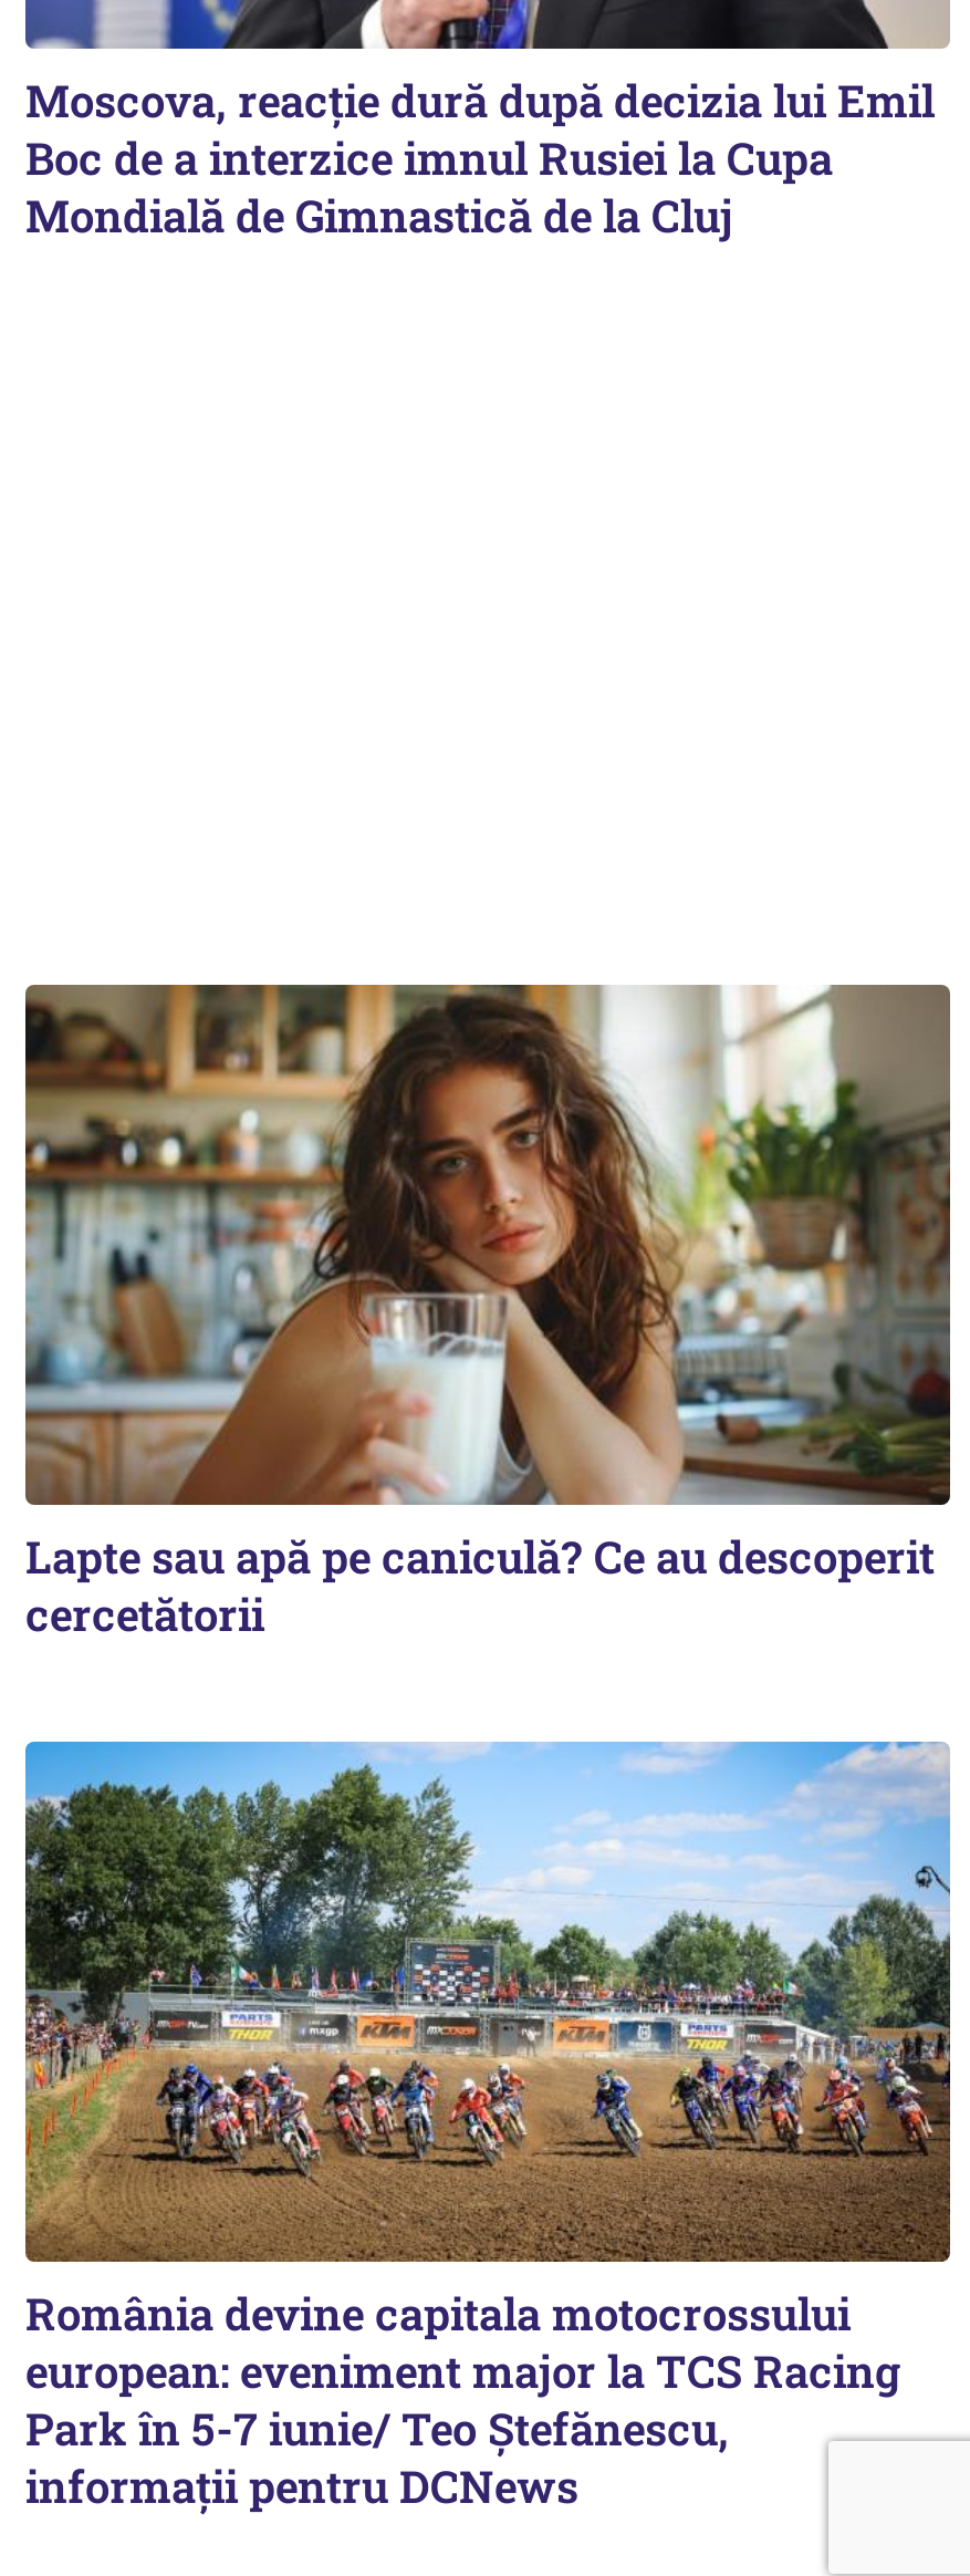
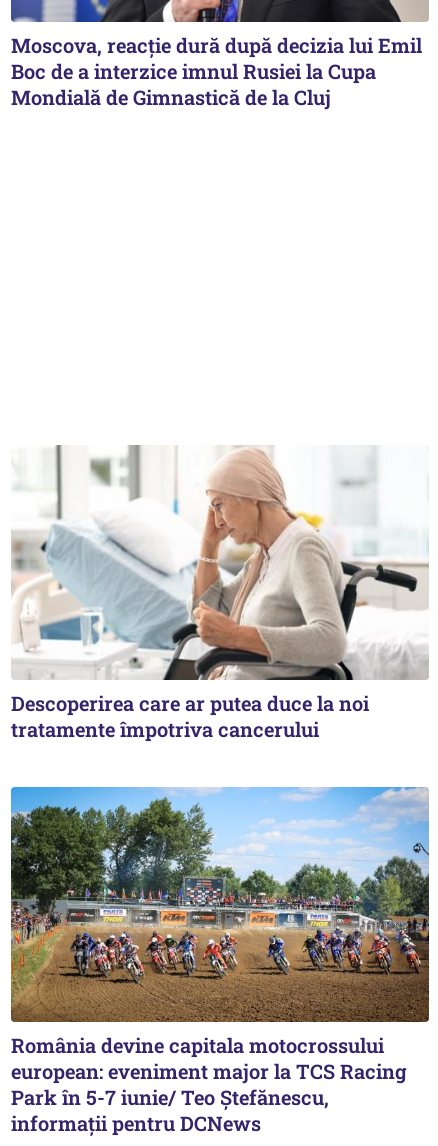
- [image]
- Lapte sau apă pe caniculă? Ce au descoperit
- cercetătorii
+ [image]
+ Descoperirea care ar putea duce la noi
+ tratamente împotriva cancerului
